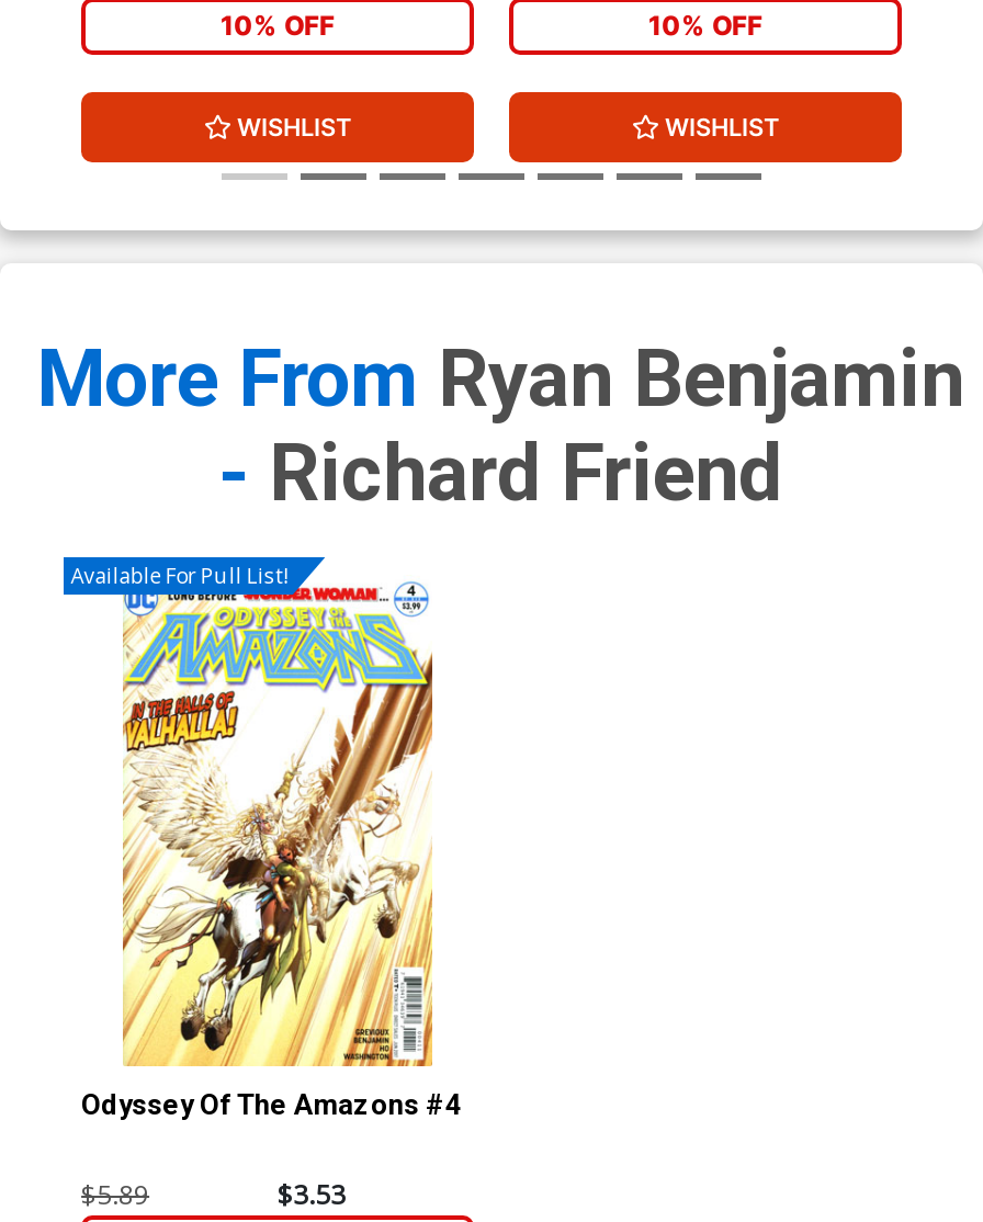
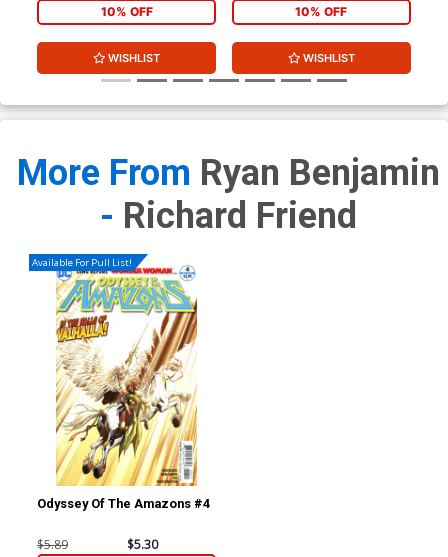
- $3.53
+ $5.30
